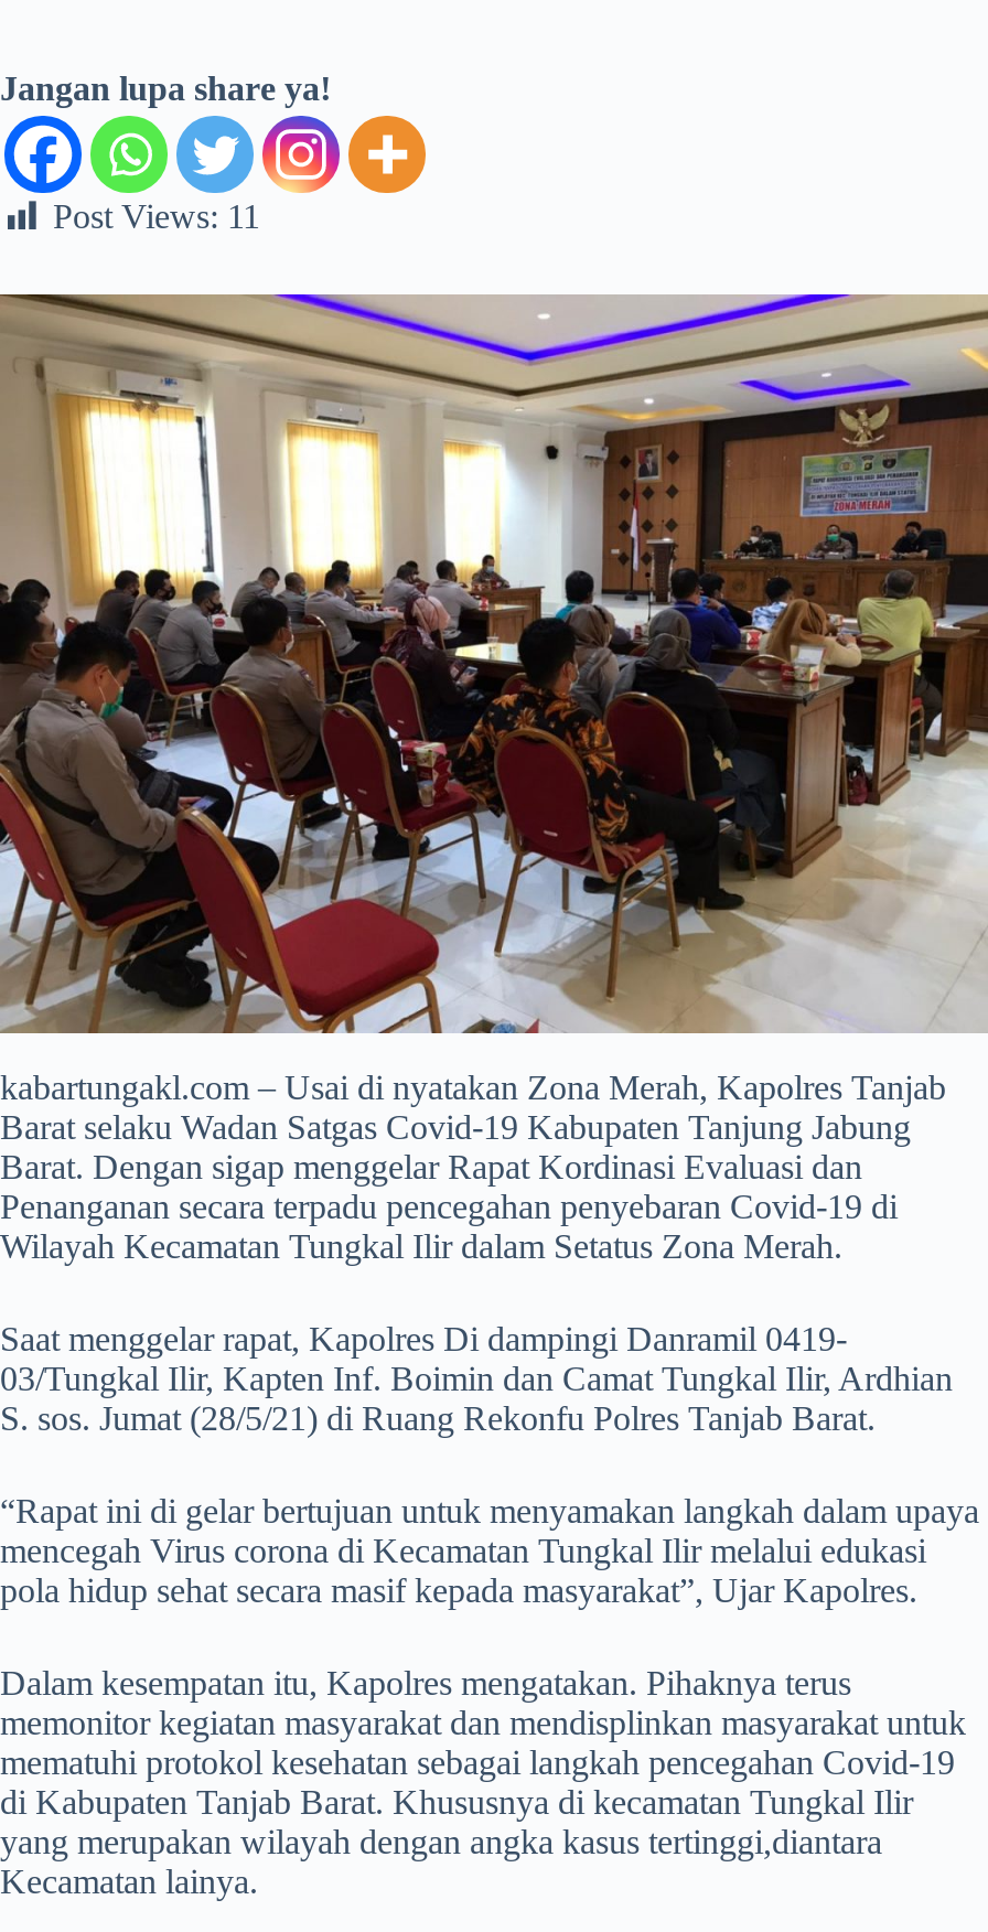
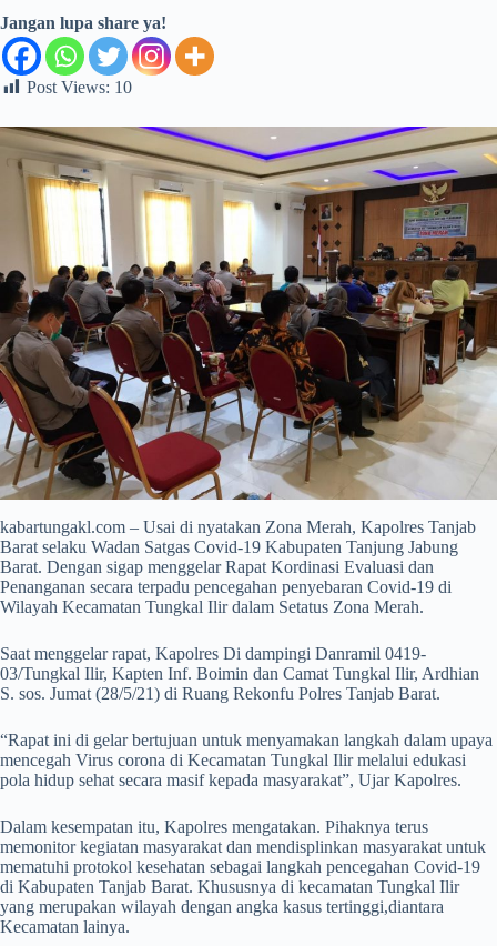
- Post Views: 11
+ Post Views: 10
